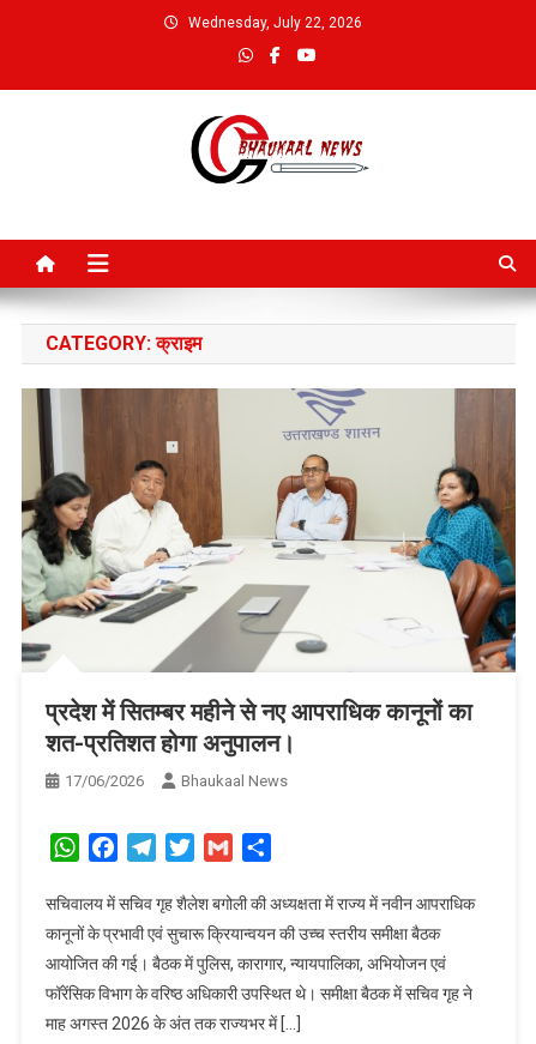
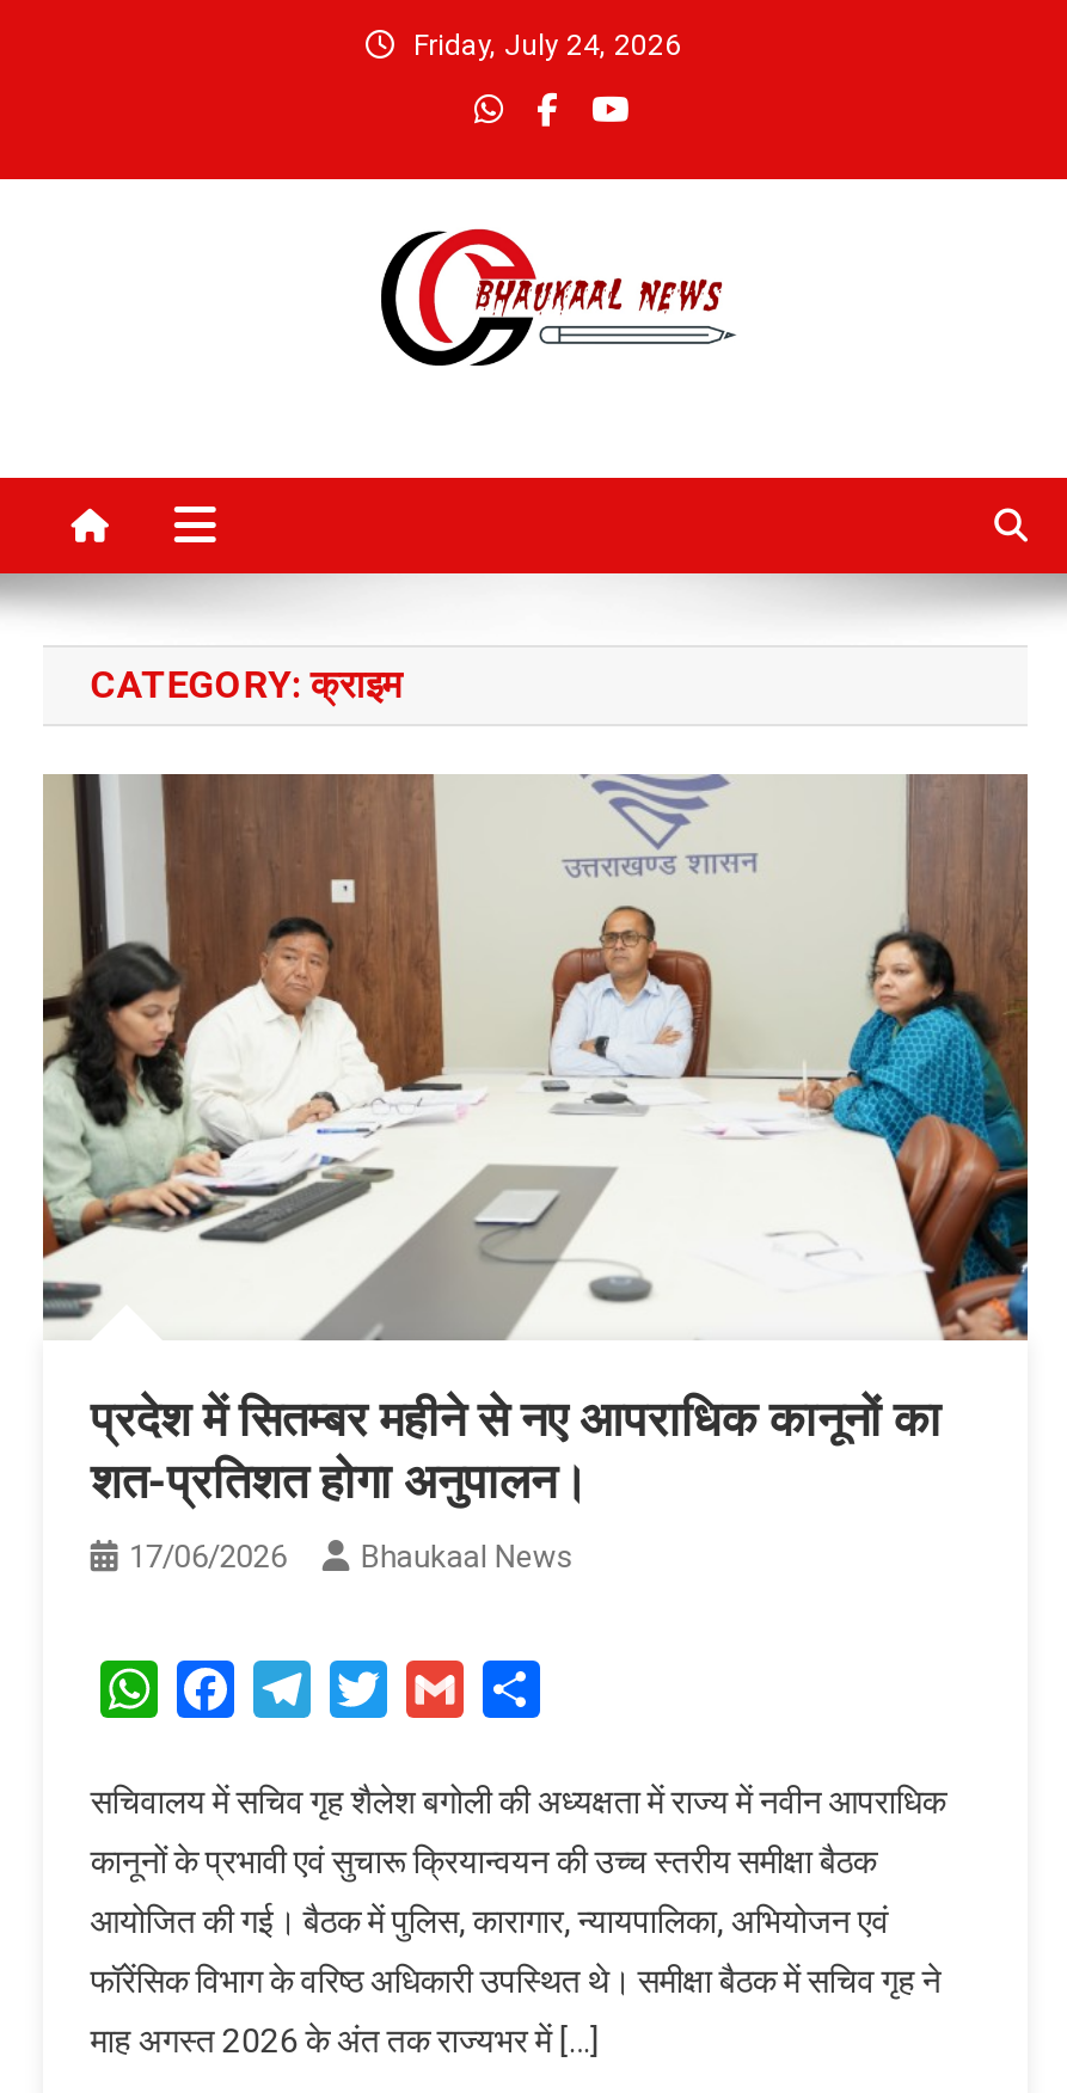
- Wednesday, July 22, 2026
+ Friday, July 24, 2026
